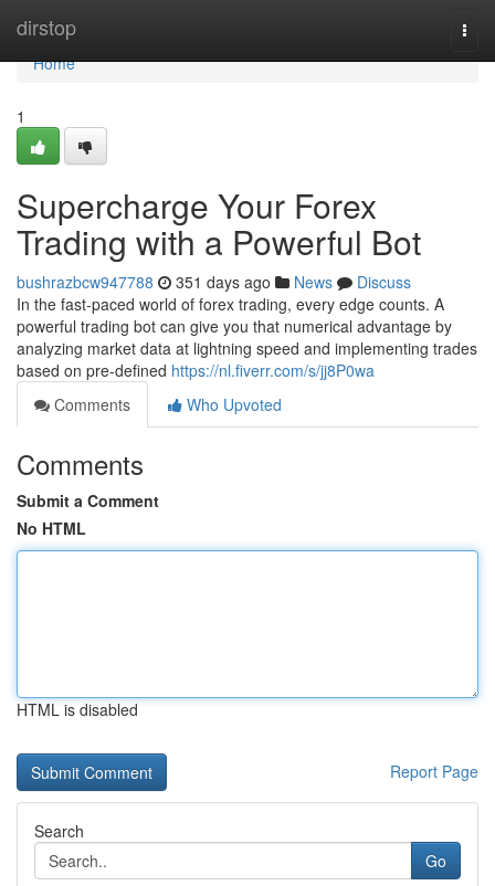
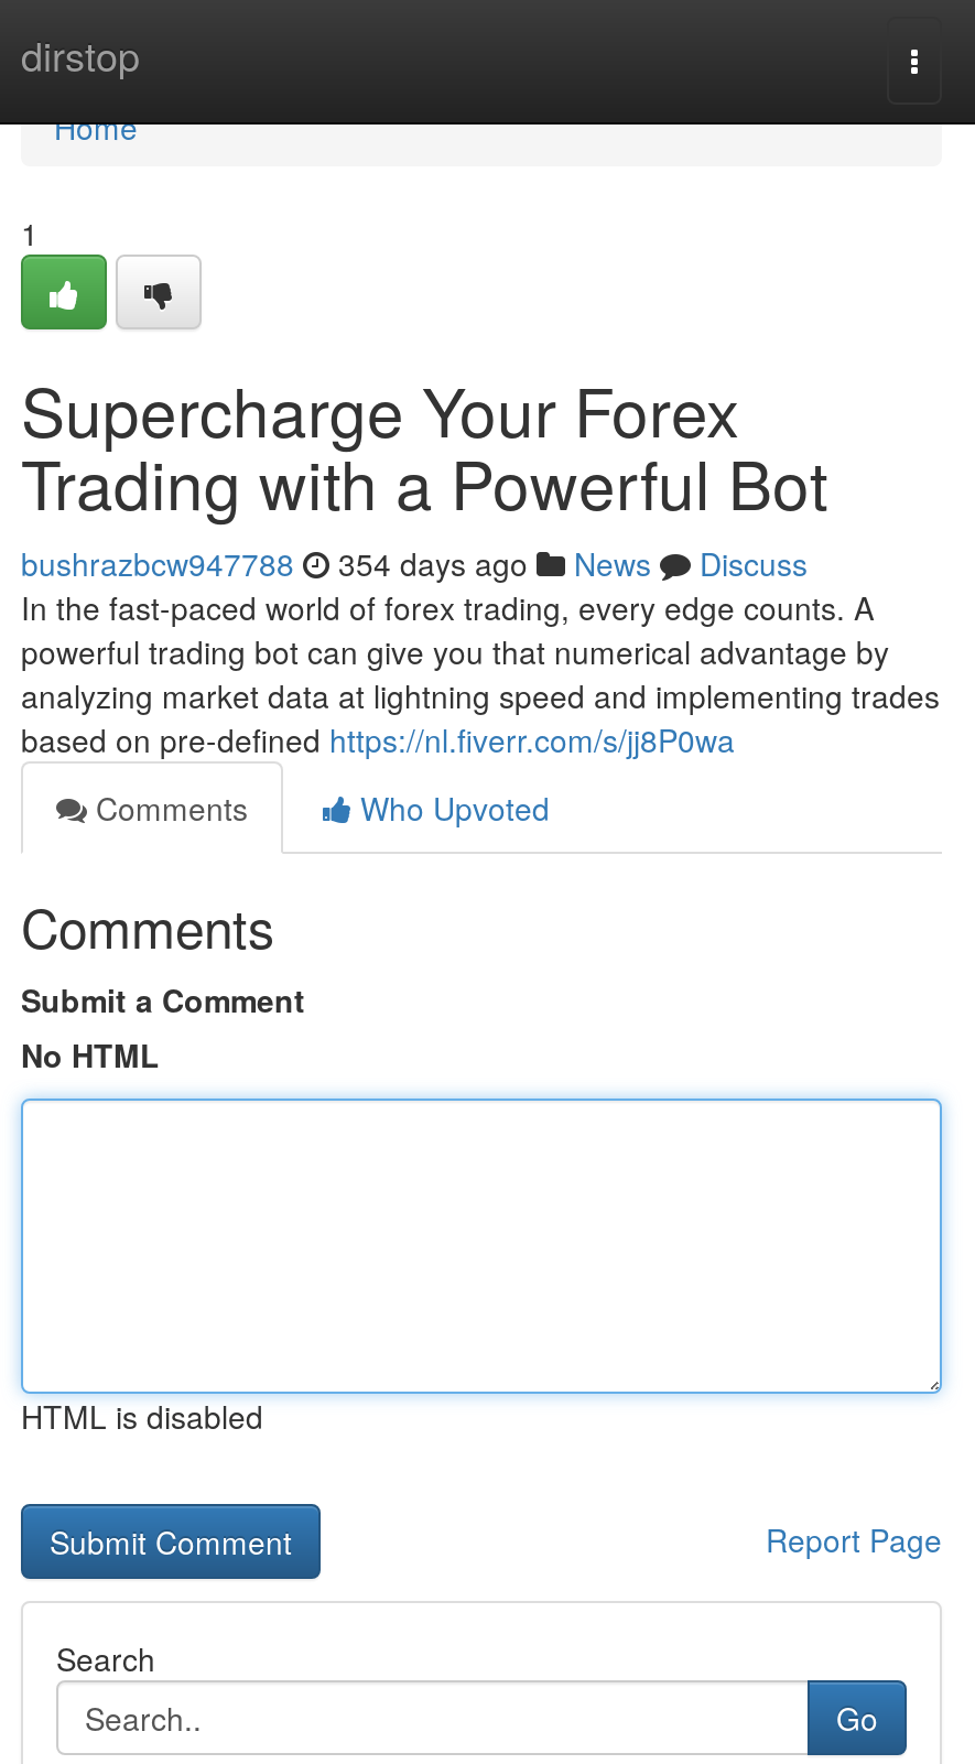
- bushrazbcw947788 351 days ago News Discuss
+ bushrazbcw947788 354 days ago News Discuss
